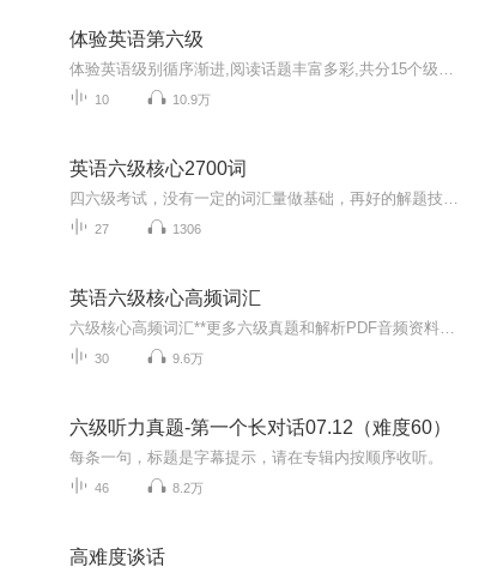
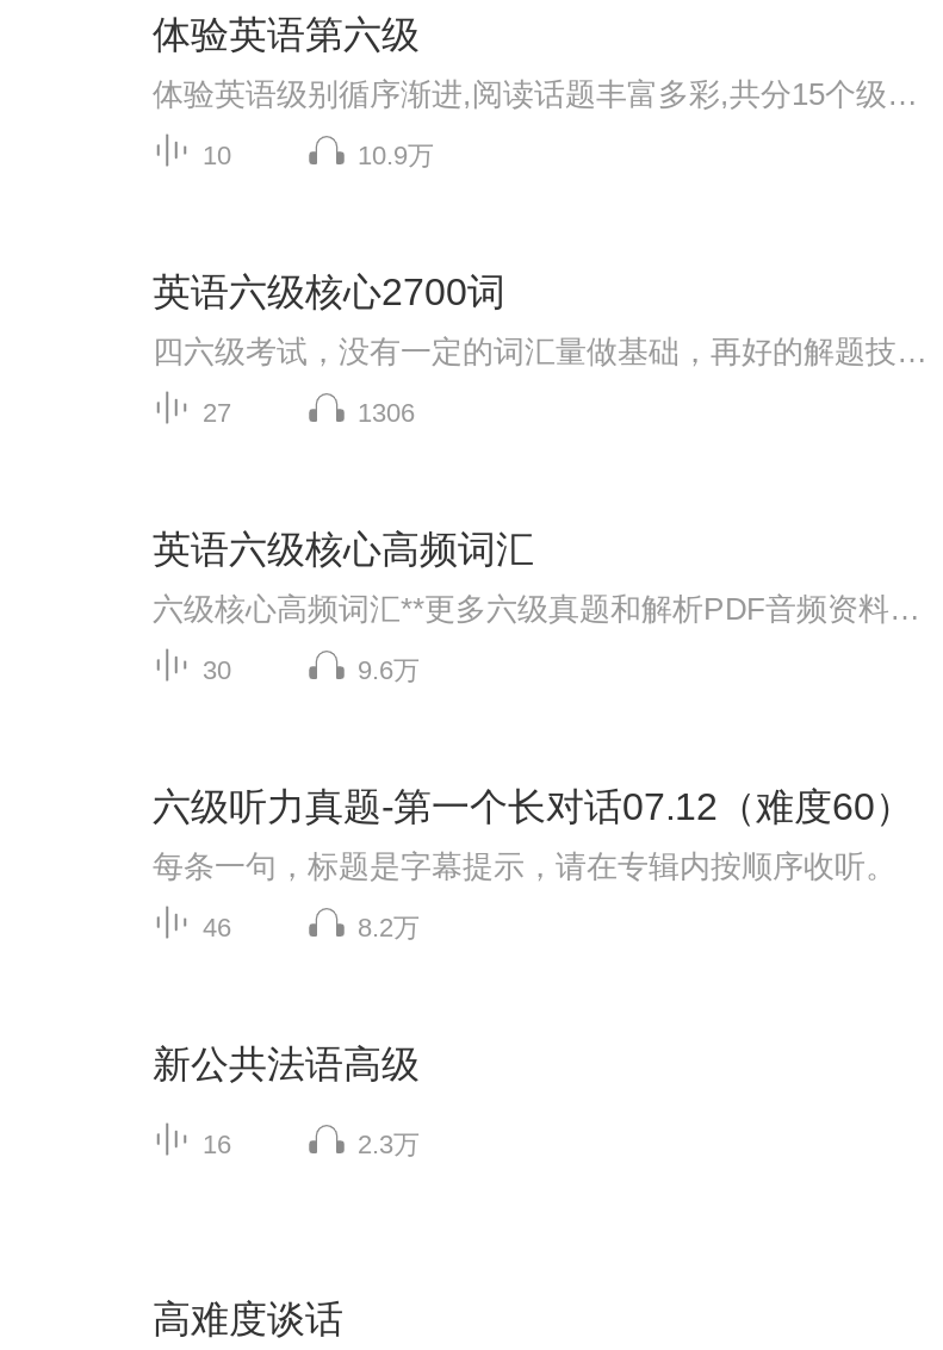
+ 新公共法语高级
+ 16
+ 2.3万
